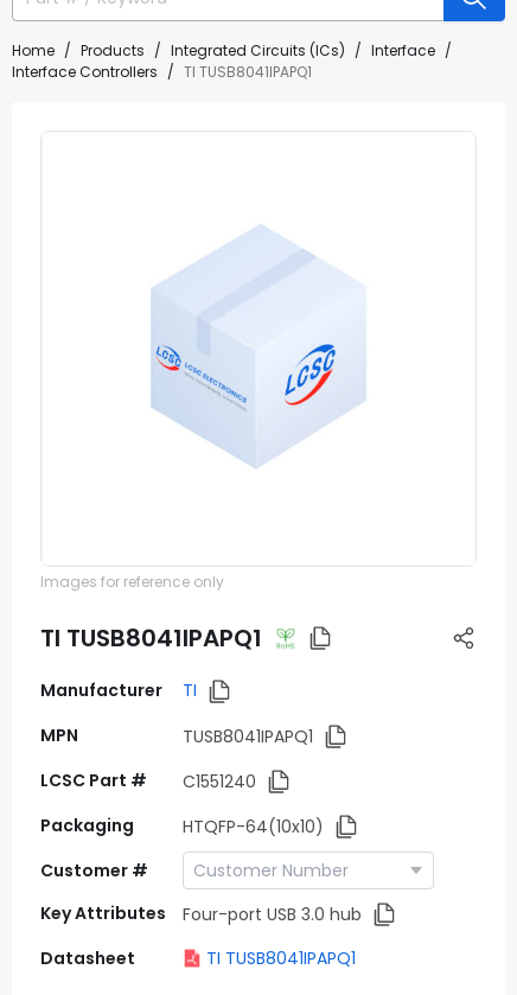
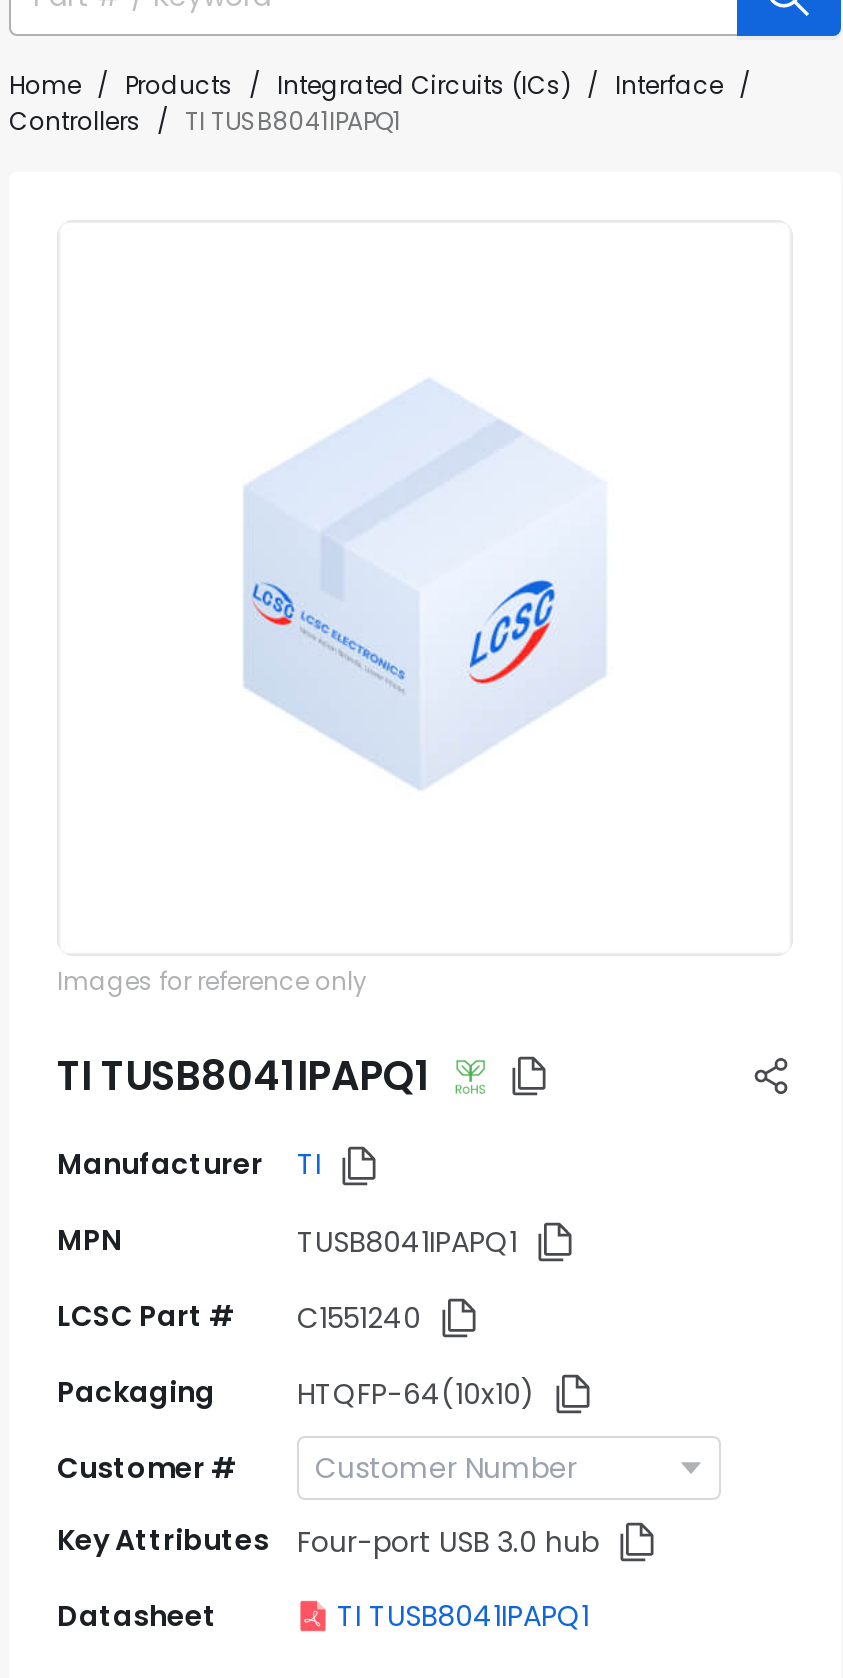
- Interface Controllers
+ Controllers
